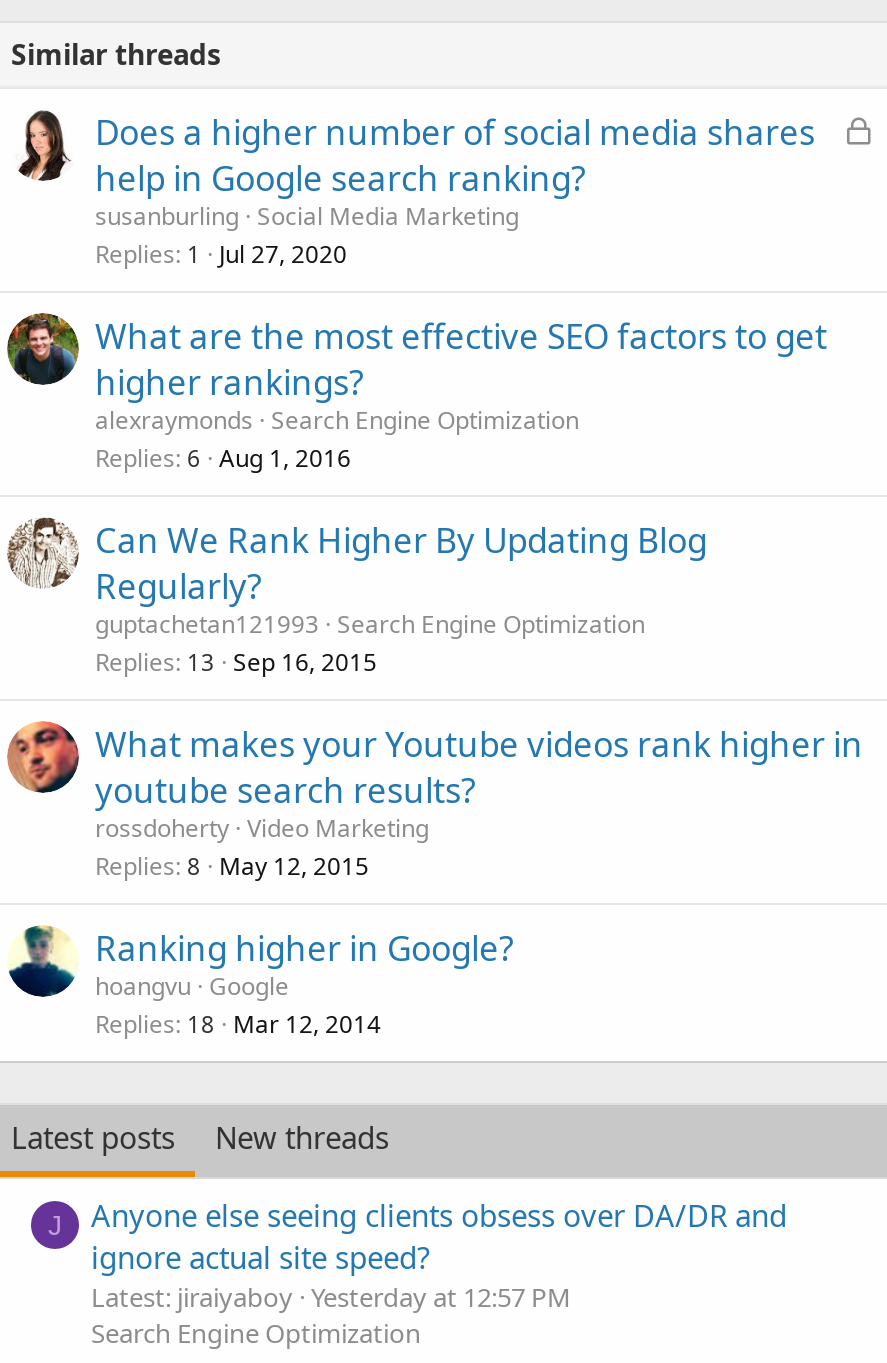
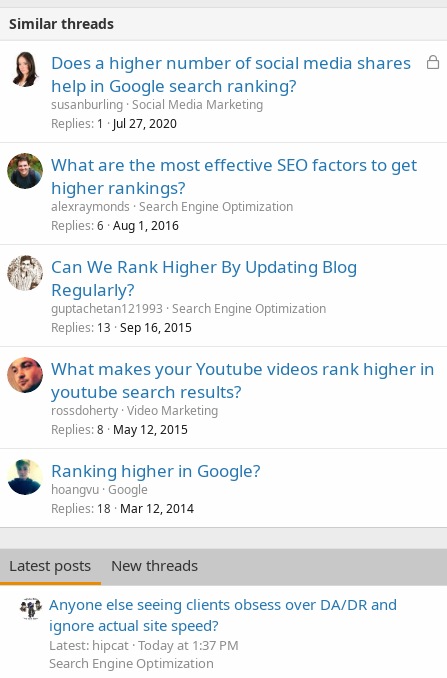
- J

- Latest: jiraiyaboy Yesterday at 12:57 PM
+ Latest: hipcat Today at 1:37 PM
